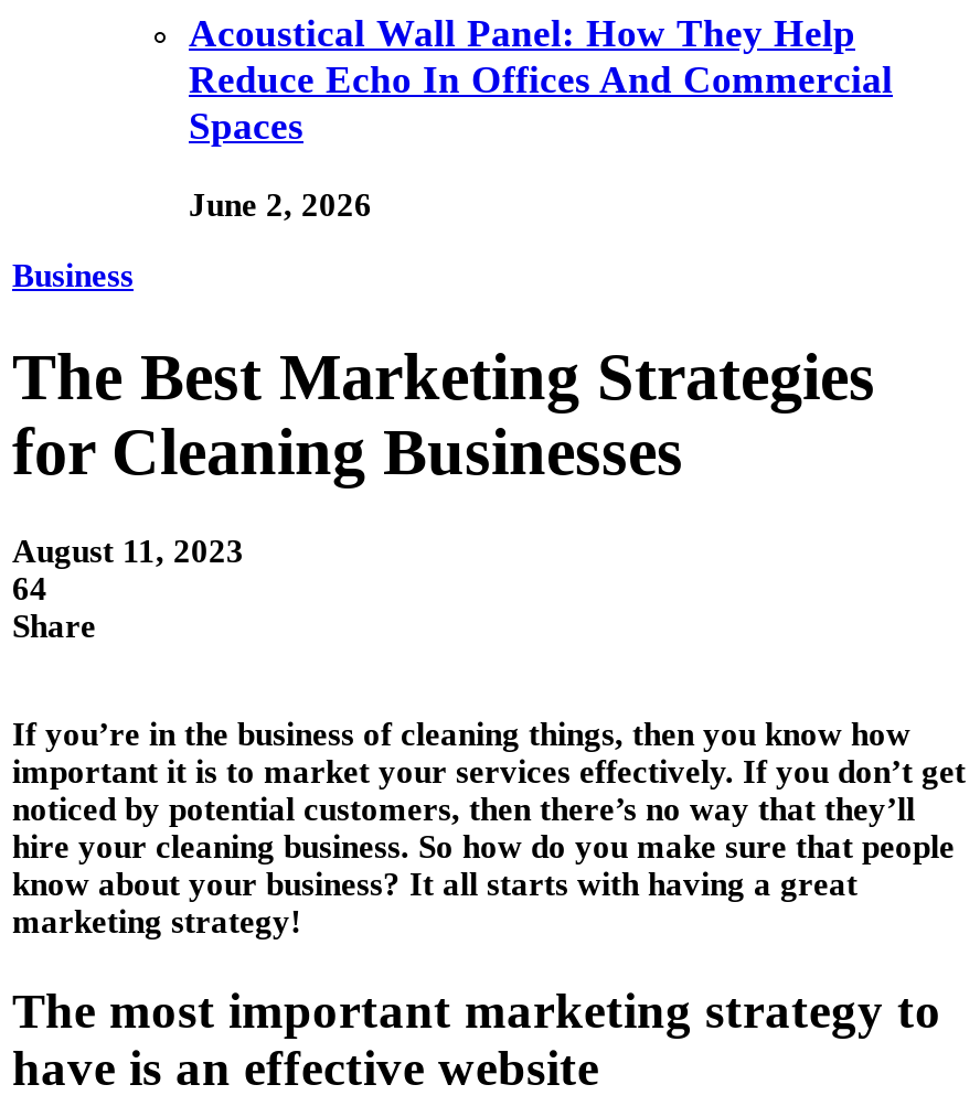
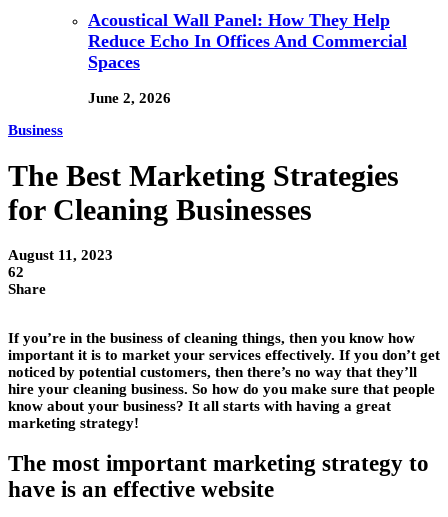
- 64
+ 62
